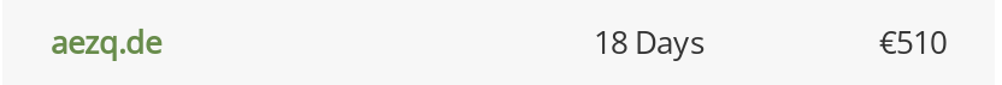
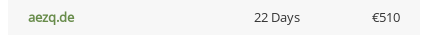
- 18 Days
+ 22 Days
